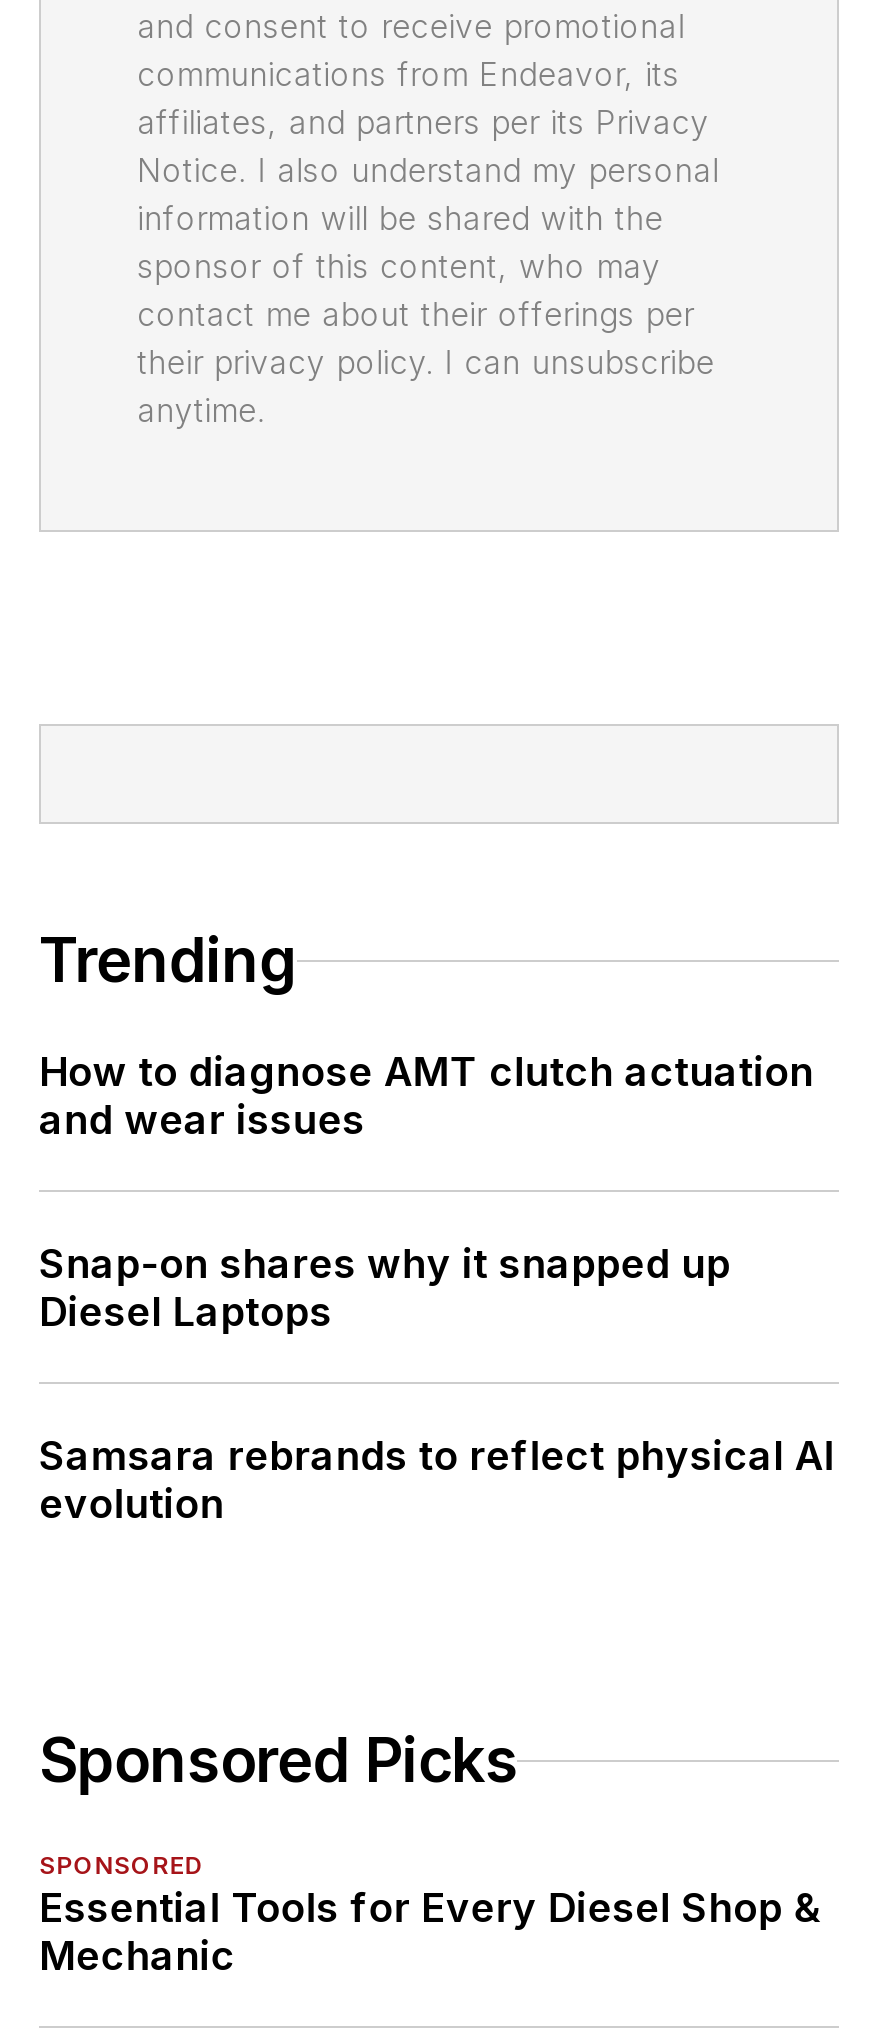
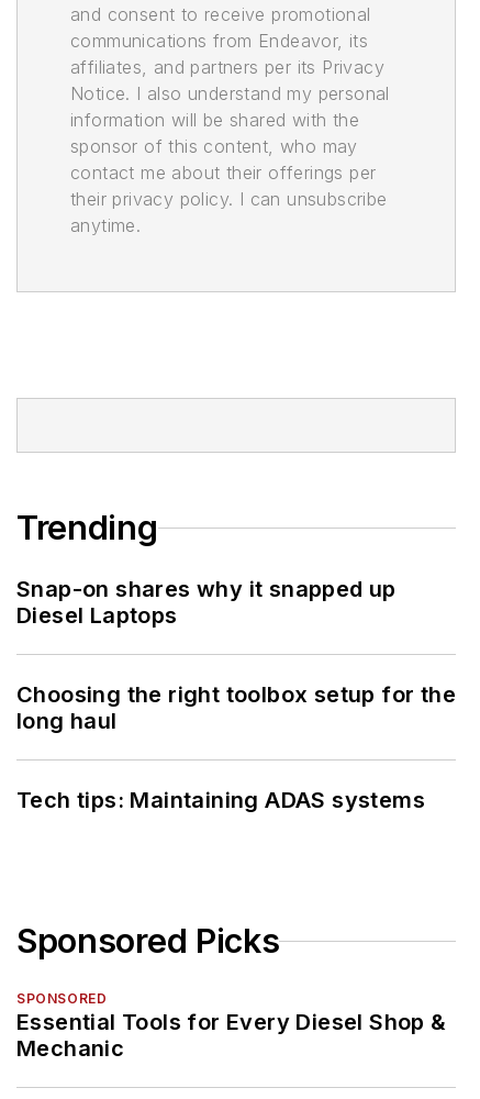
- How to diagnose AMT clutch actuation
- and wear issues

moved up: Snap-on shares why it snapped up | Diesel Laptops

- Samsara rebrands to reflect physical AI
- evolution
+ Choosing the right toolbox setup for the
+ long haul
+ Tech tips: Maintaining ADAS systems
